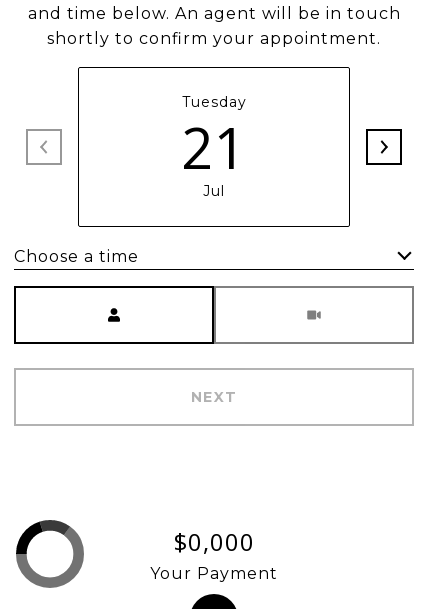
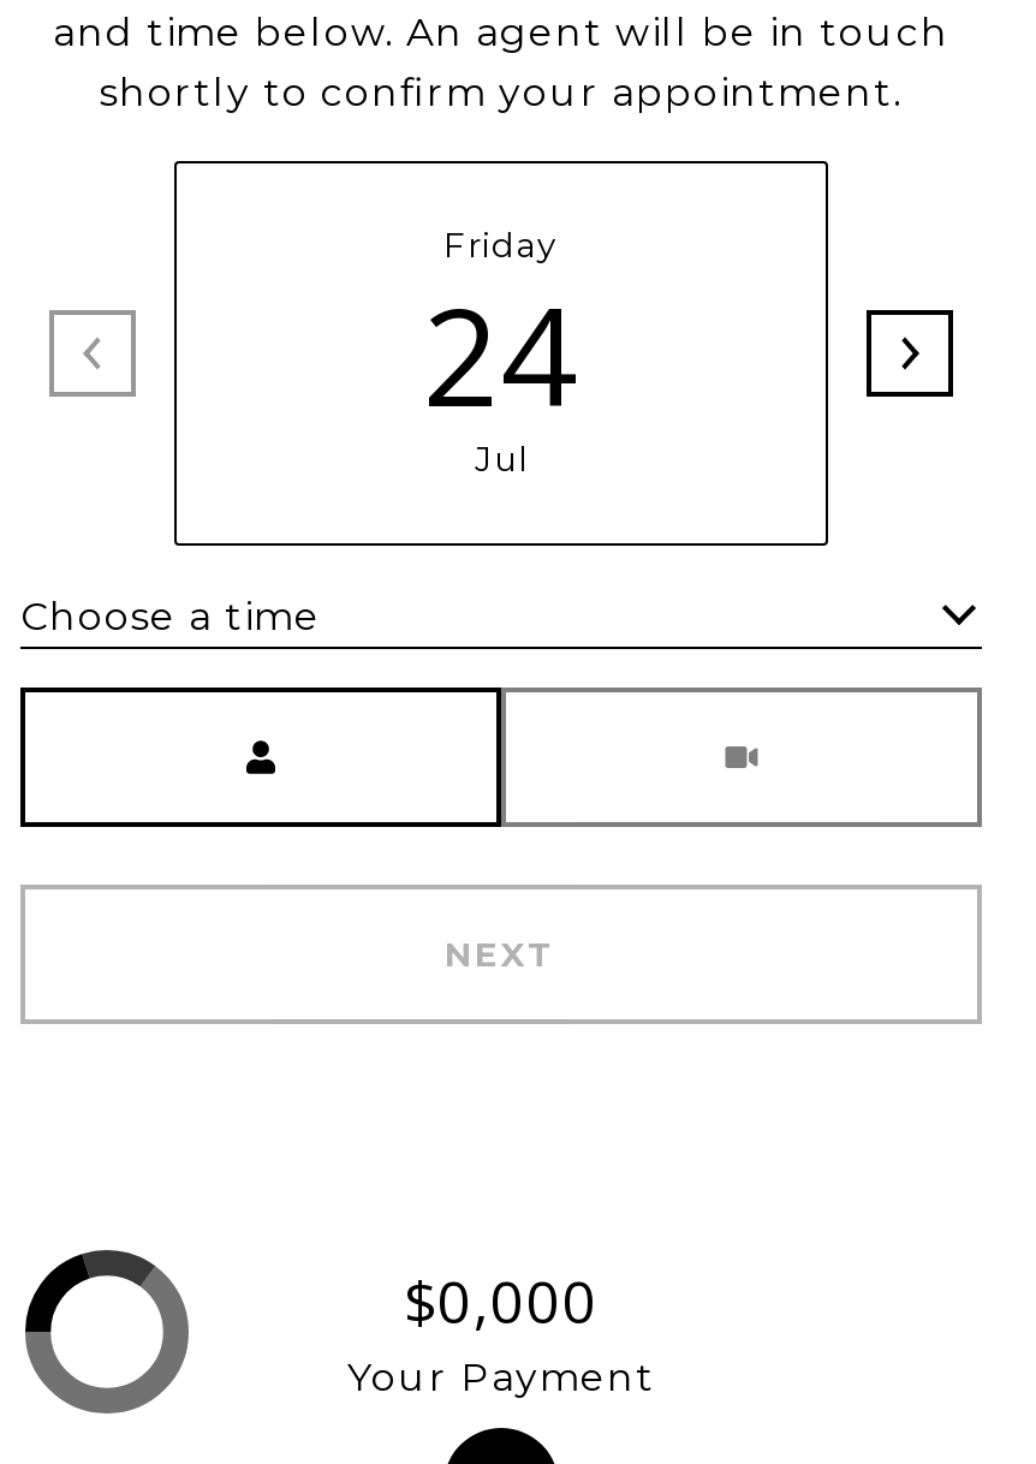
- Tuesday
- 21
+ Friday
+ 24
